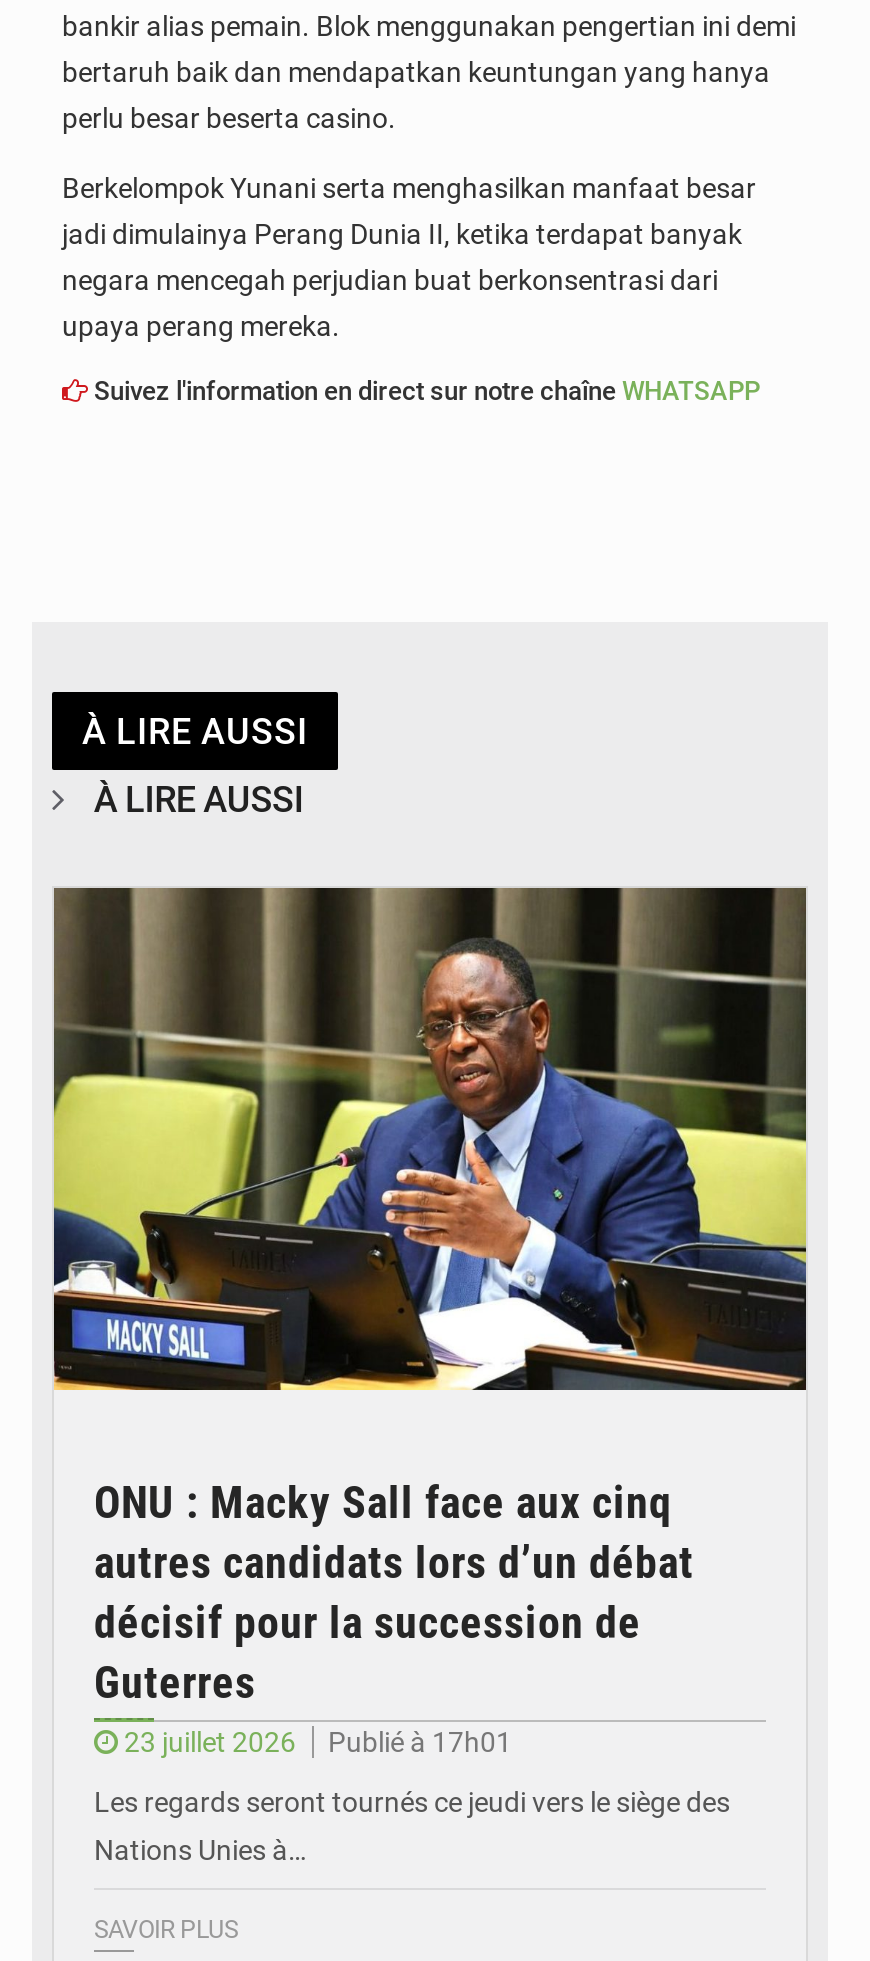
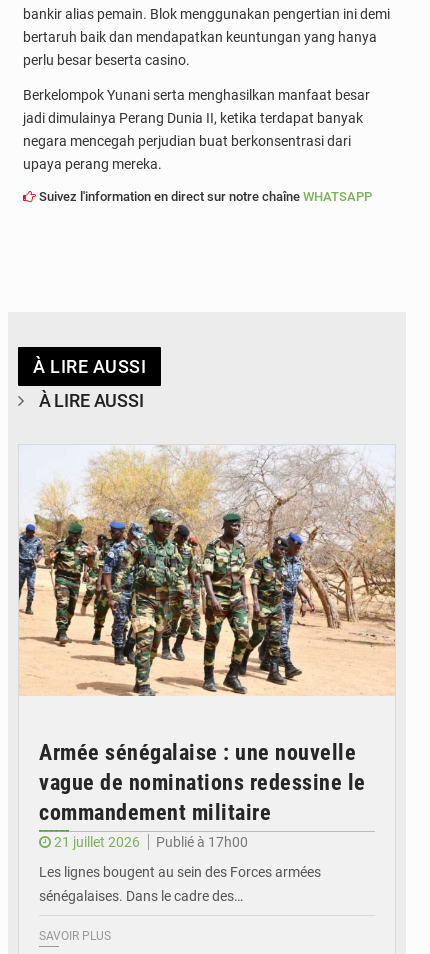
- [image]
+ [image]

- ONU : Macky Sall face aux cinq
- autres candidats lors d’un débat
- décisif pour la succession de
- Guterres
- 23 juillet 2026
- Publié à 17h01
+ Armée sénégalaise : une nouvelle
+ vague de nominations redessine le
+ commandement militaire
+ 21 juillet 2026
+ Publié à 17h00

- Les regards seront tournés ce jeudi vers le siège des
+ Les lignes bougent au sein des Forces armées

- Nations Unies à…
+ sénégalaises. Dans le cadre des…
